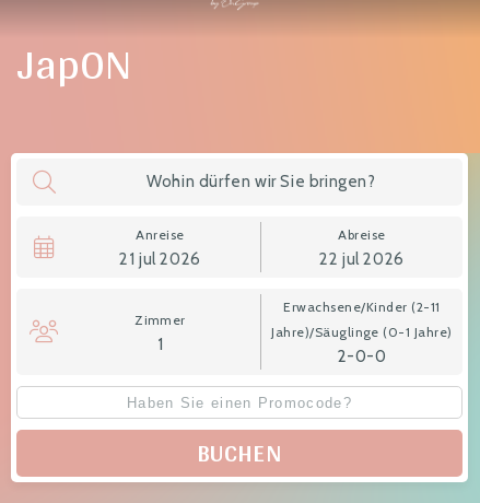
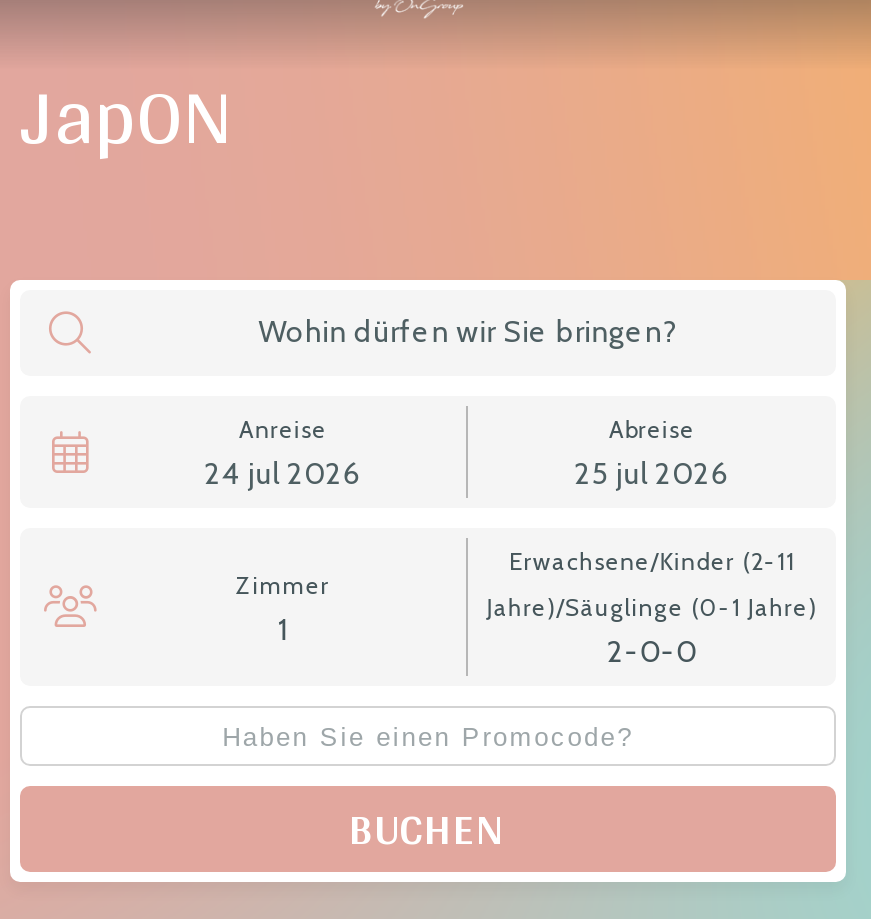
- 21 jul 2026
+ 24 jul 2026

- 22 jul 2026
+ 25 jul 2026
